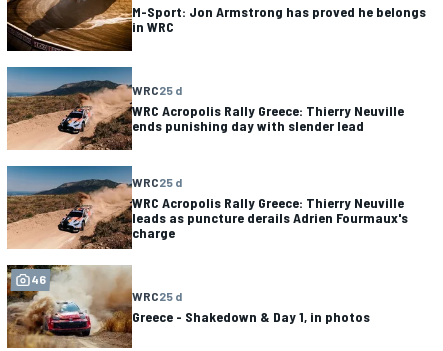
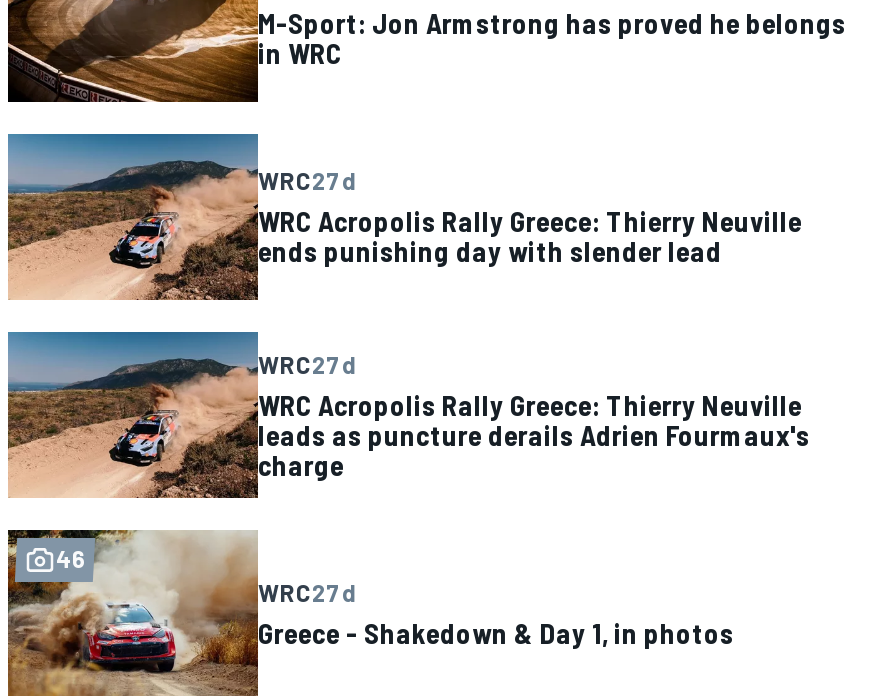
- WRC25 d
+ WRC27 d

- WRC25 d
+ WRC27 d

- WRC25 d
+ WRC27 d
